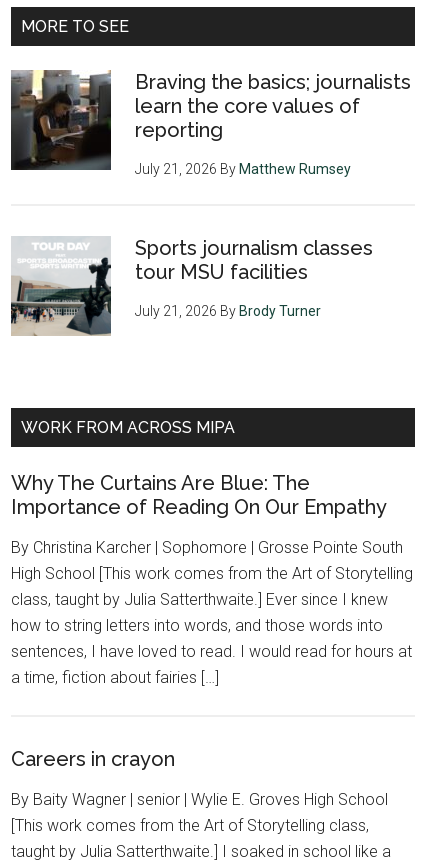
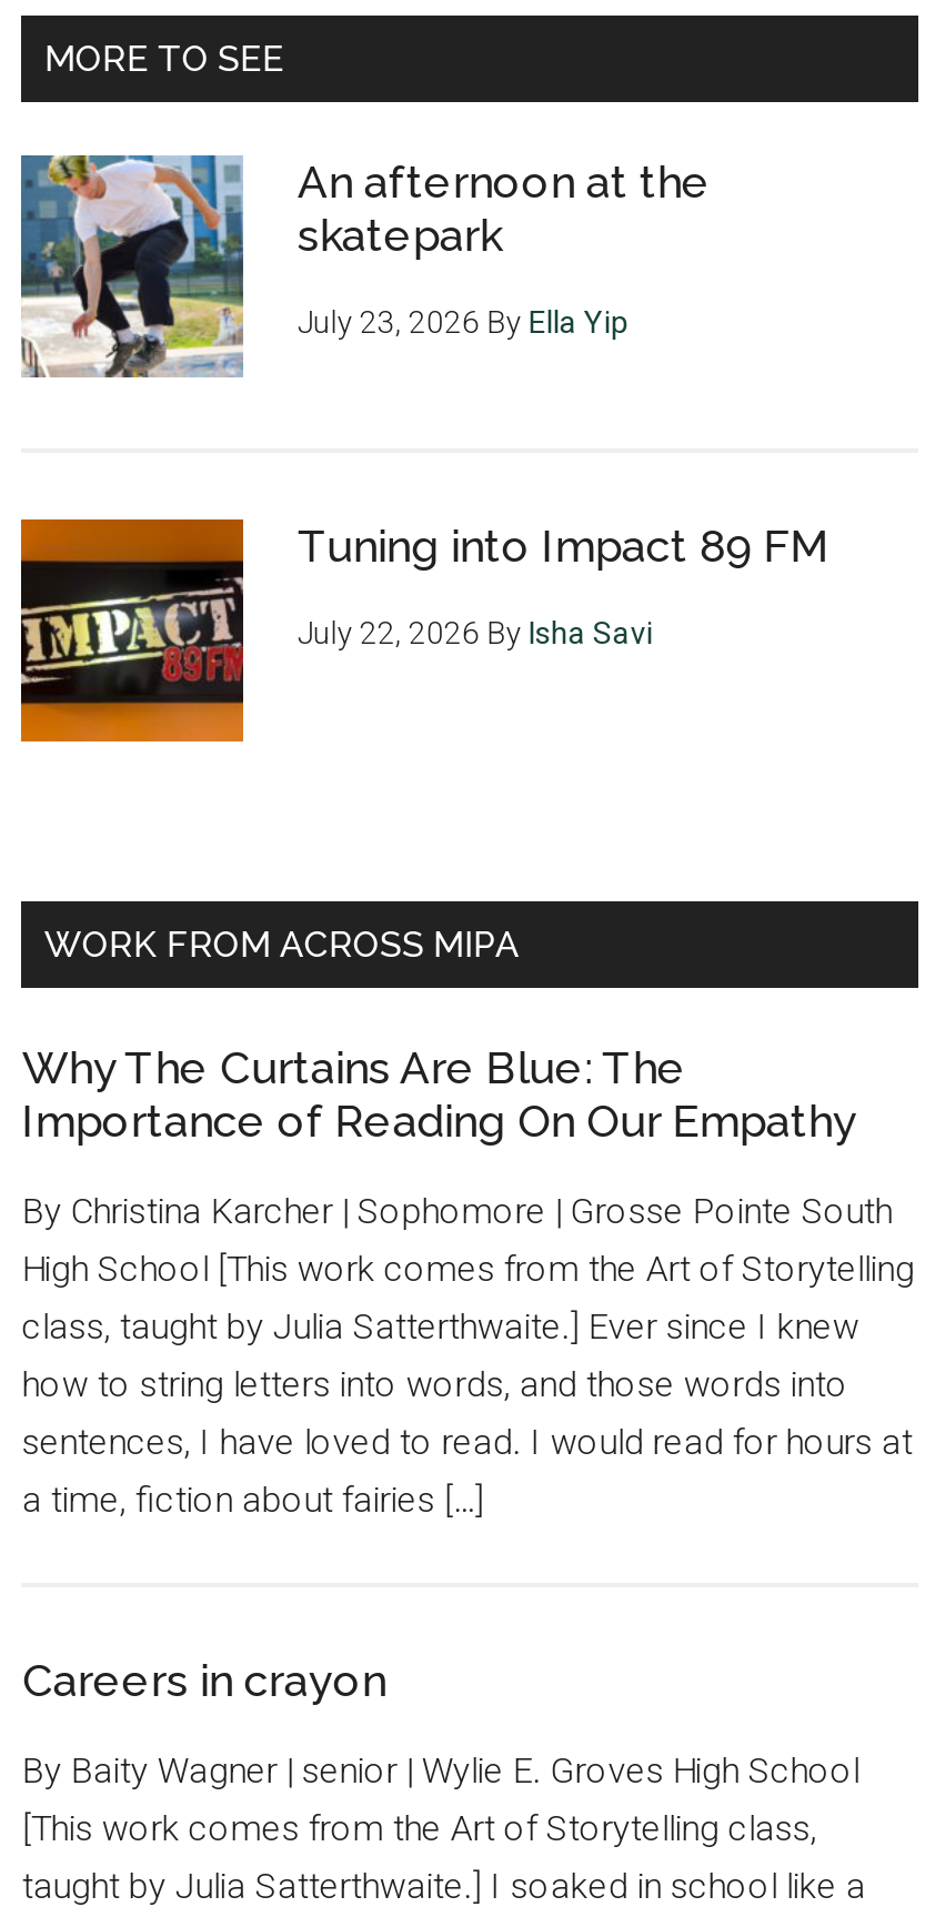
- [image]
- Braving the basics; journalists
- learn the core values of
- reporting
+ [image]
+ An afternoon at the
+ skatepark

- July 21, 2026 By Matthew Rumsey
+ July 23, 2026 By Ella Yip

- [image]
- Sports journalism classes
- tour MSU facilities
+ [image]
+ Tuning into Impact 89 FM

- July 21, 2026 By Brody Turner
+ July 22, 2026 By Isha Savi
